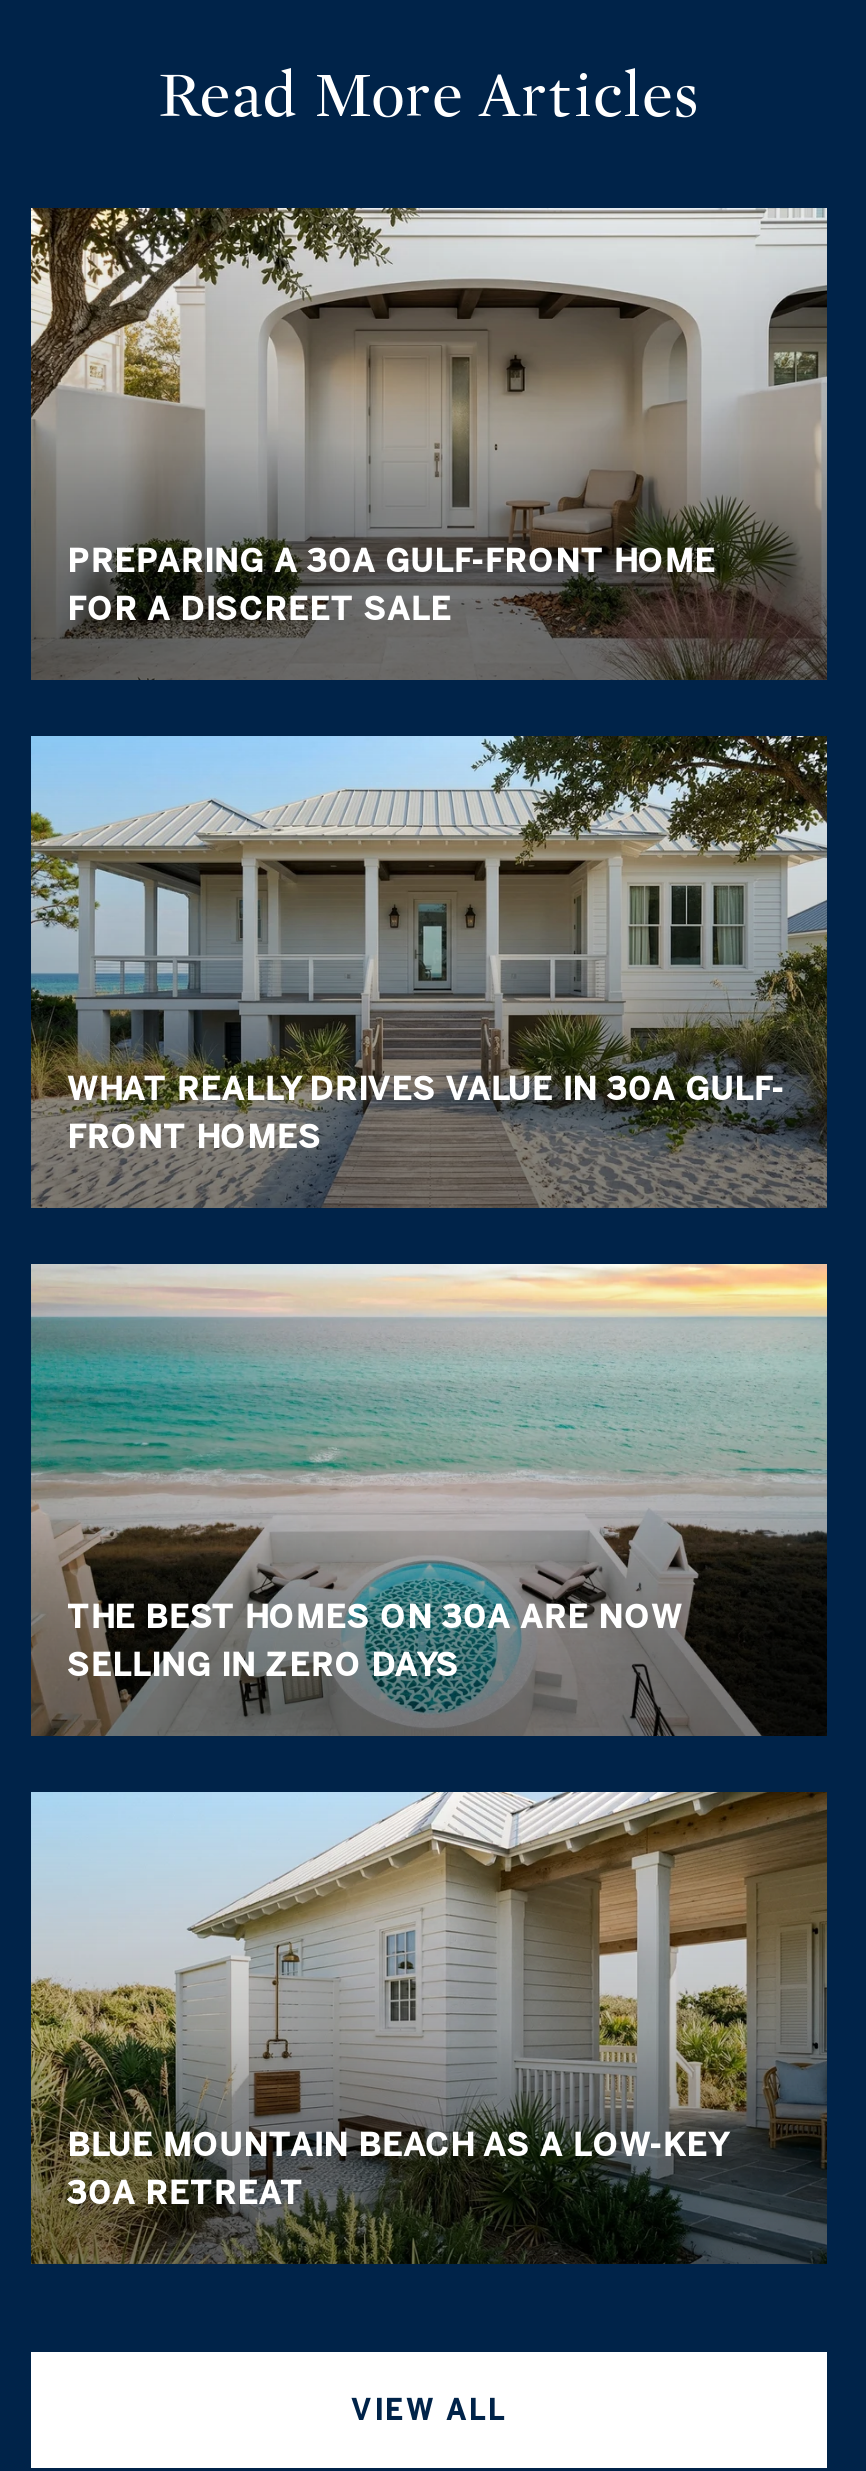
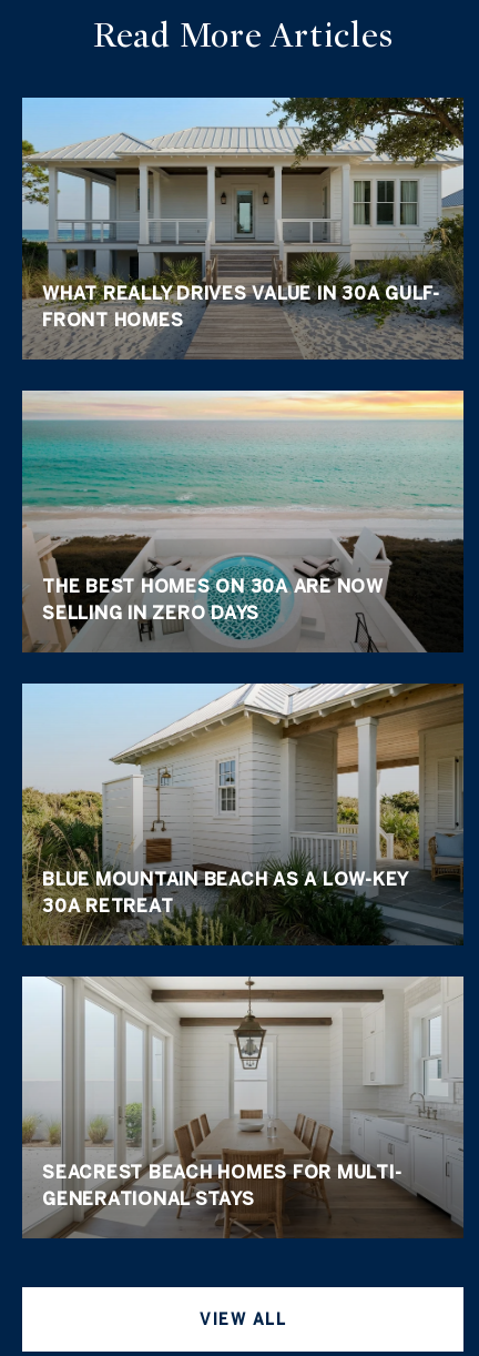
- [image]
- PREPARING A 30A GULF-FRONT HOME
- FOR A DISCREET SALE

moved up: [image] | WHAT REALLY DRIVES VALUE IN 30A GULF- | FRONT HOMES | THE BEST HOMES ON 30A ARE NOW | SELLING IN ZERO DAYS | BLUE MOUNTAIN BEACH AS A LOW-KEY | 30A RETREAT

+ [image]
+ SEACREST BEACH HOMES FOR MULTI-
+ GENERATIONAL STAYS
